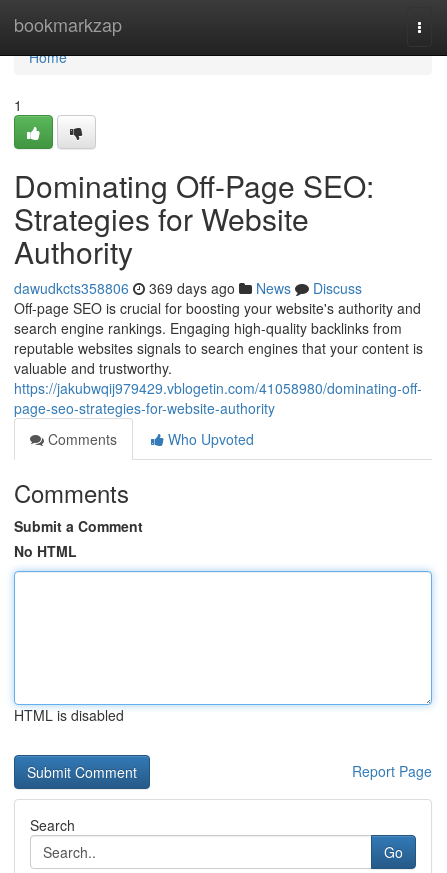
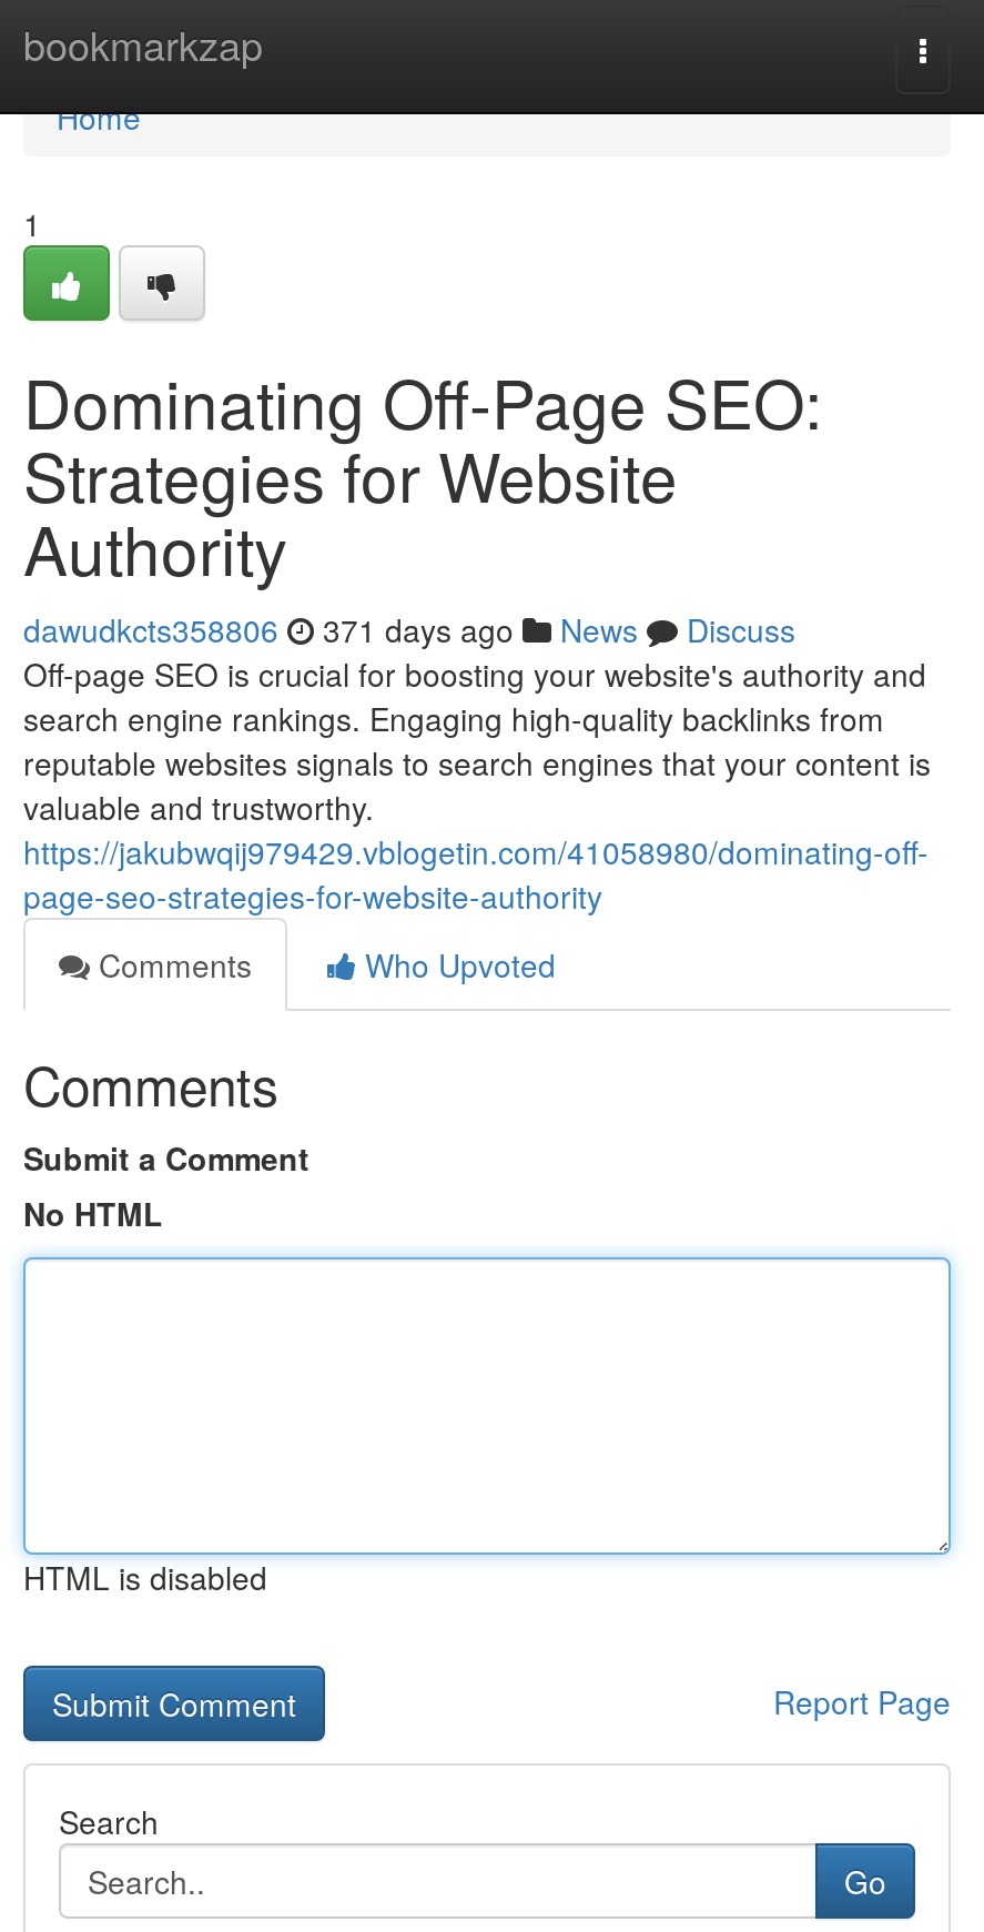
- dawudkcts358806 369 days ago News Discuss
+ dawudkcts358806 371 days ago News Discuss
